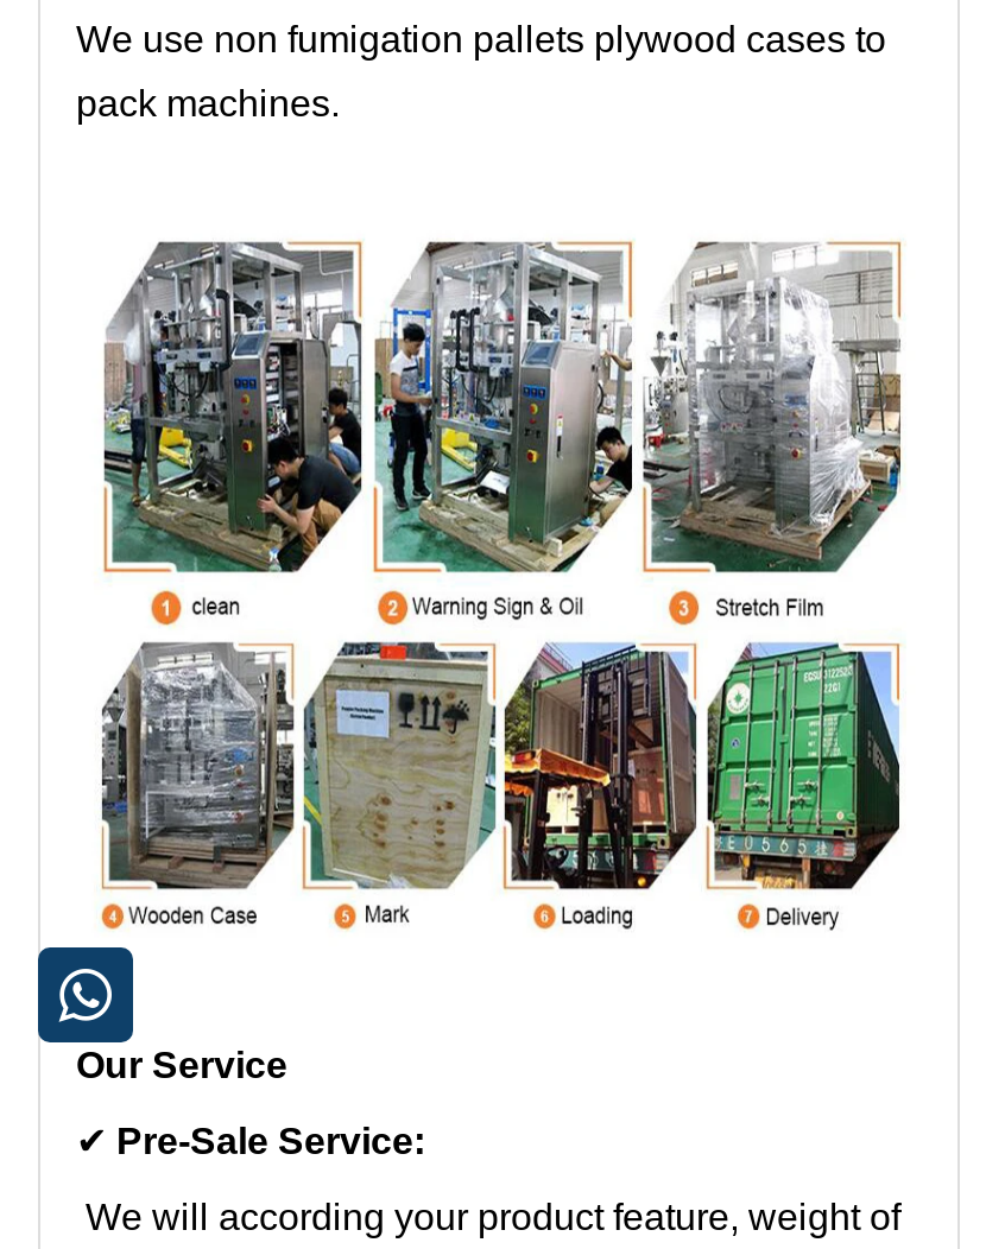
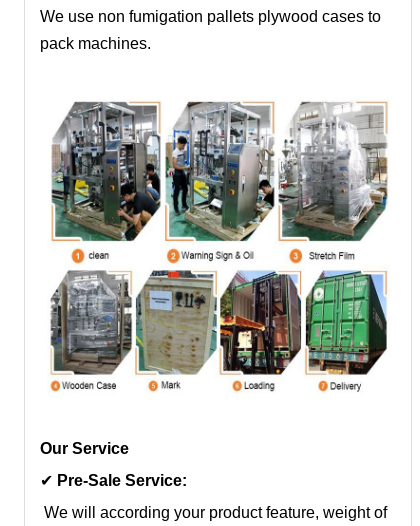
- [image]
